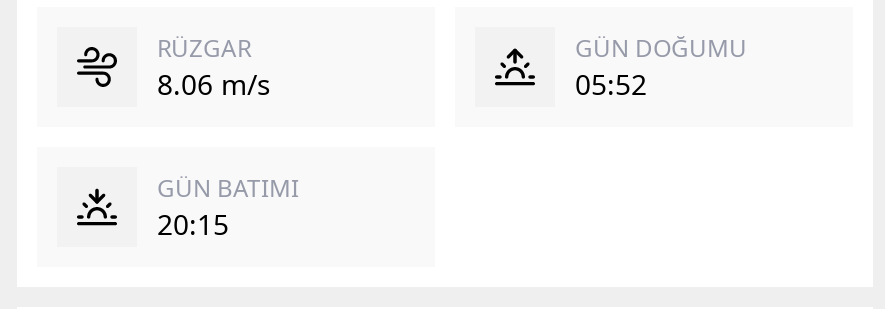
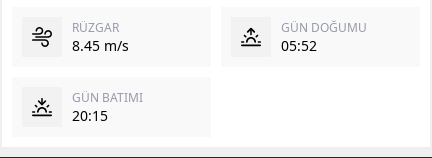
- 8.06 m/s
+ 8.45 m/s
